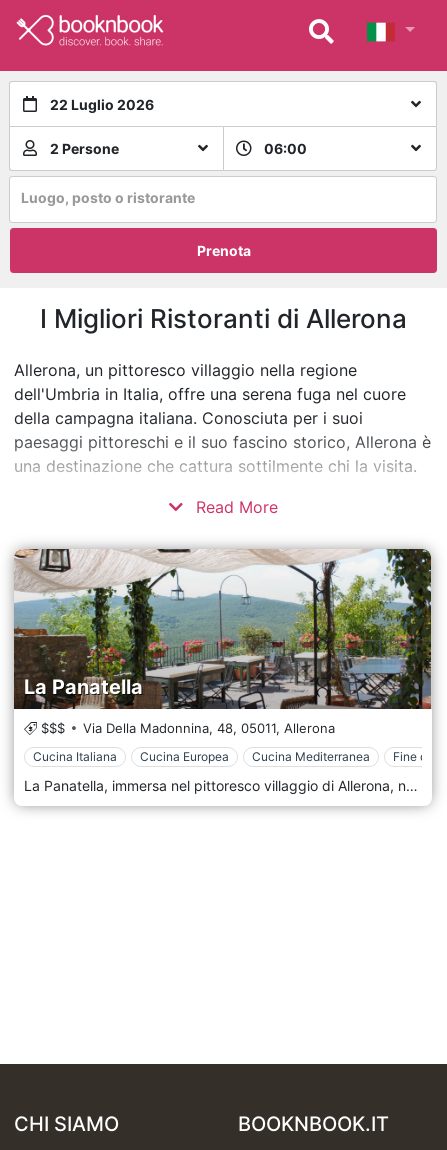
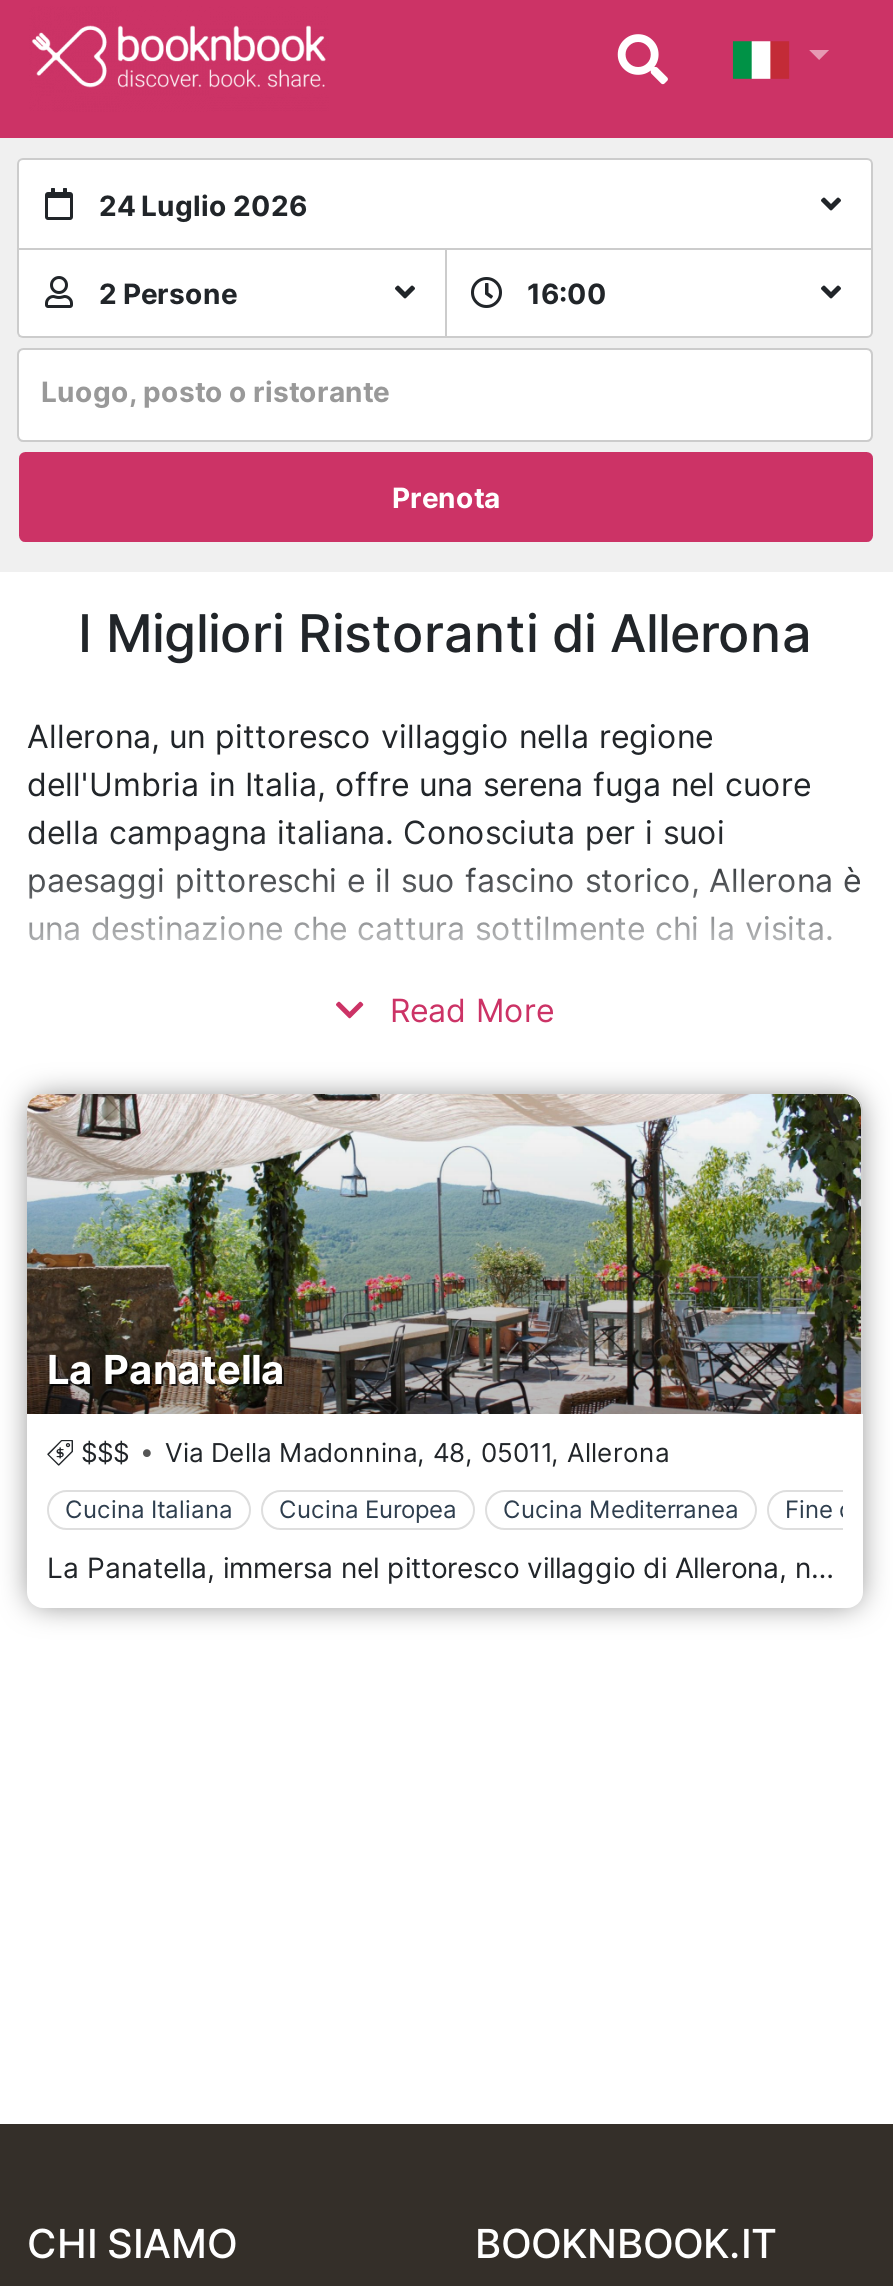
- 22 Luglio 2026
+ 24 Luglio 2026

- 06:00
+ 16:00
